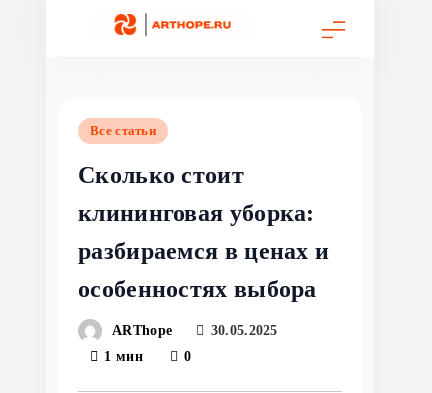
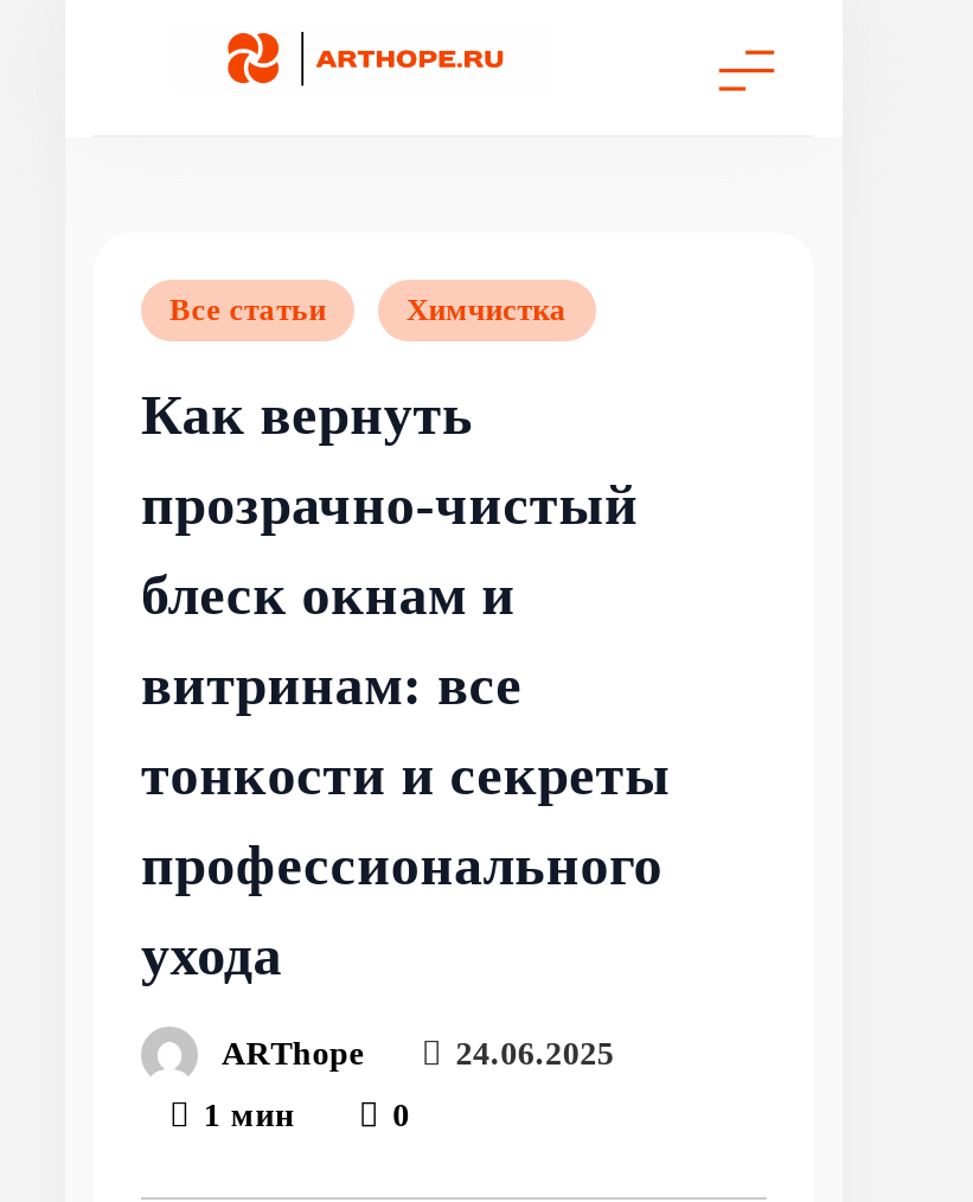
- Сколько стоит
- клининговая уборка:
- разбираемся в ценах и
- особенностях выбора
+ Химчистка
+ Как вернуть
+ прозрачно-чистый
+ блеск окнам и
+ витринам: все
+ тонкости и секреты
+ профессионального
+ ухода

- 30.05.2025
+ 24.06.2025
